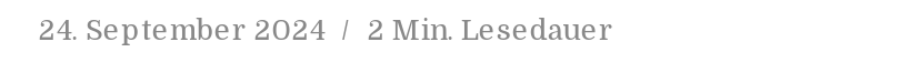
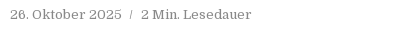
- 24. September 2024 2 Min. Lesedauer
+ 26. Oktober 2025 2 Min. Lesedauer
